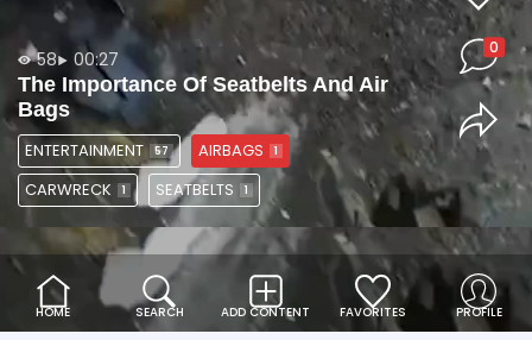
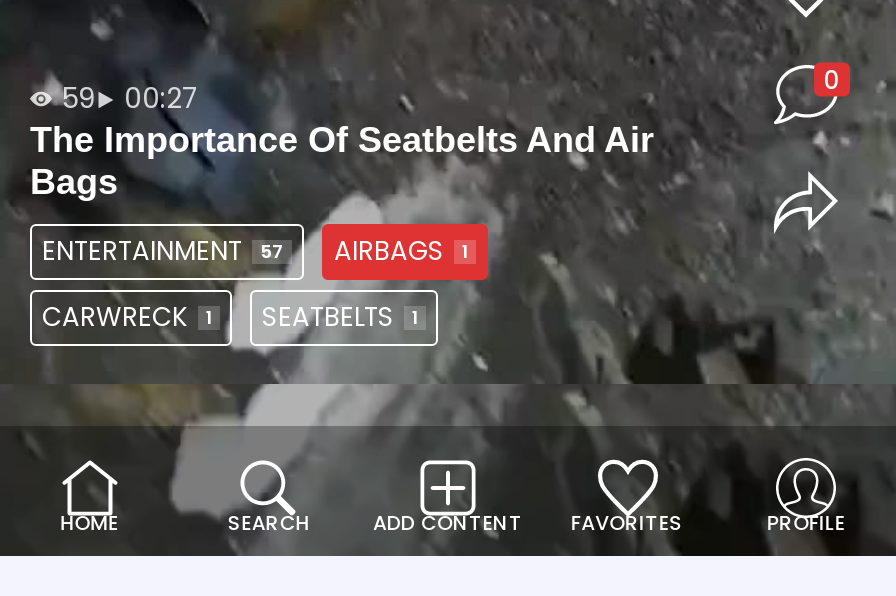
- 58 00:27
+ 59 00:27
